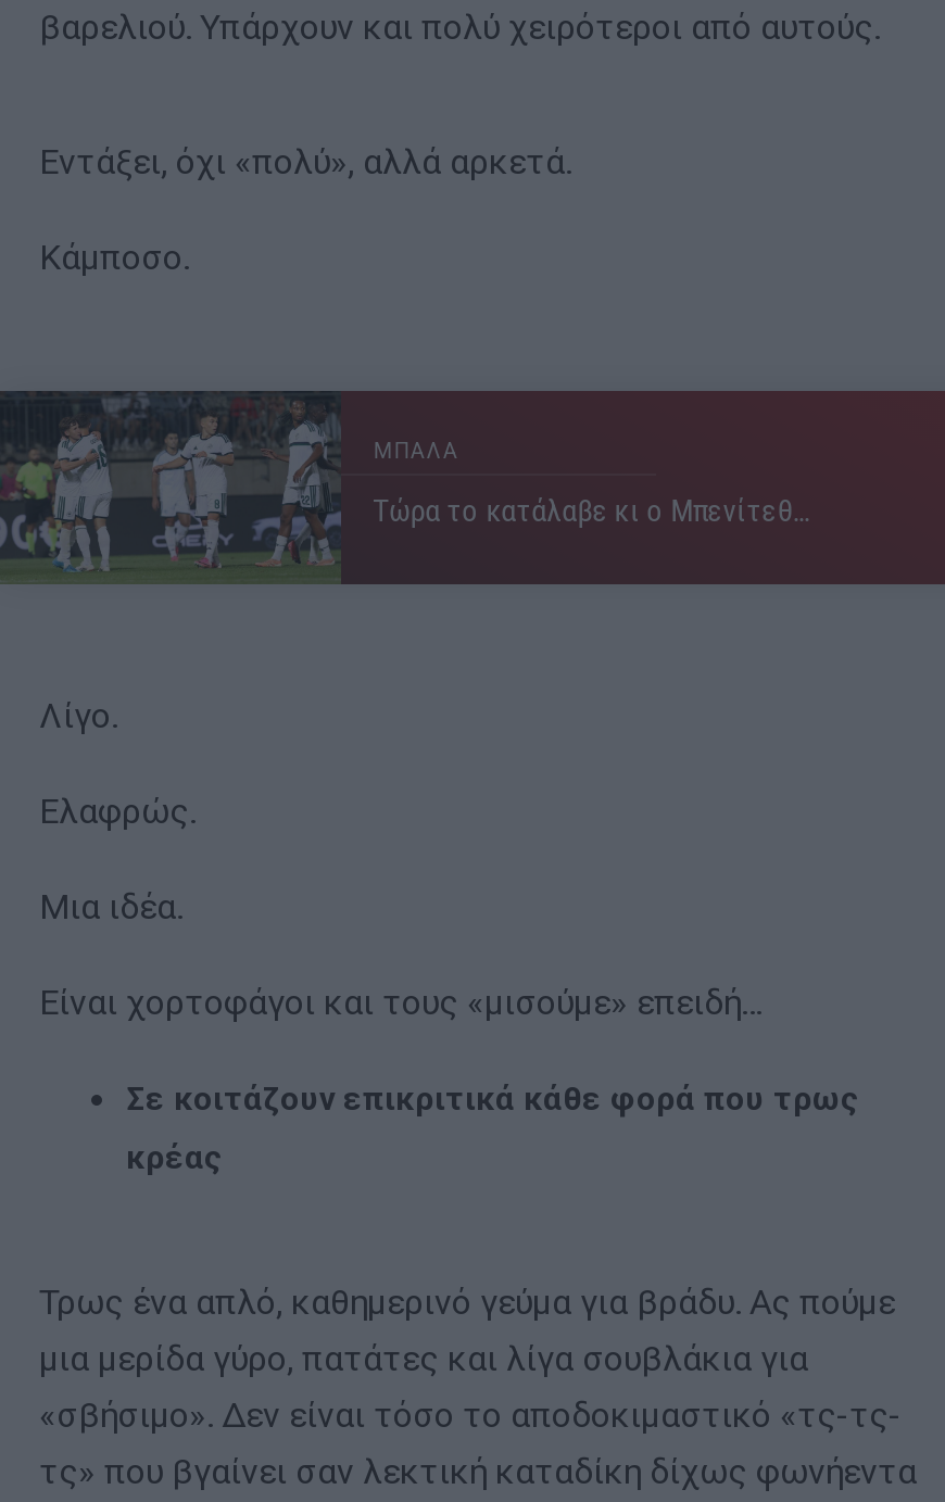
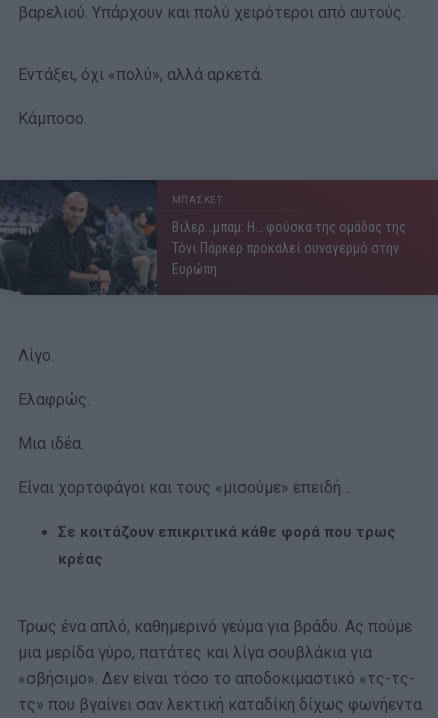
- [image]
- ΜΠΑΛΑ
+ [image]
+ ΜΠΑΣΚΕΤ

- Τώρα το κατάλαβε κι ο Μπενίτεθ…
+ Βιλερ…μπαμ: Η… φούσκα της ομάδας της
+ Τόνι Πάρκερ προκαλεί συναγερμό στην
+ Ευρώπη
